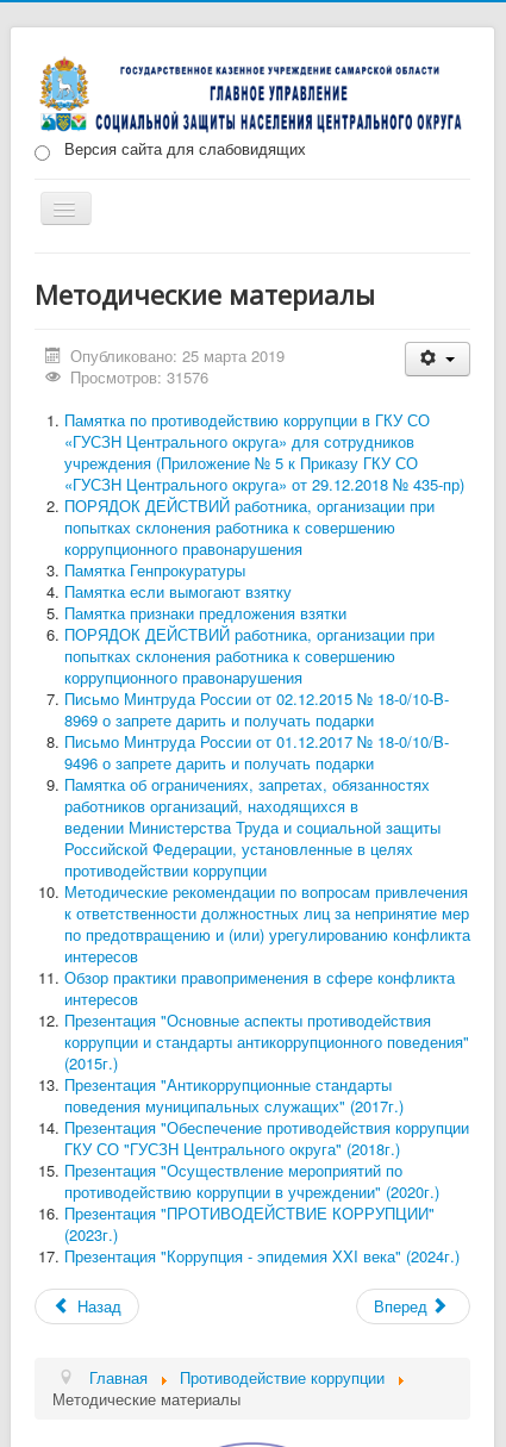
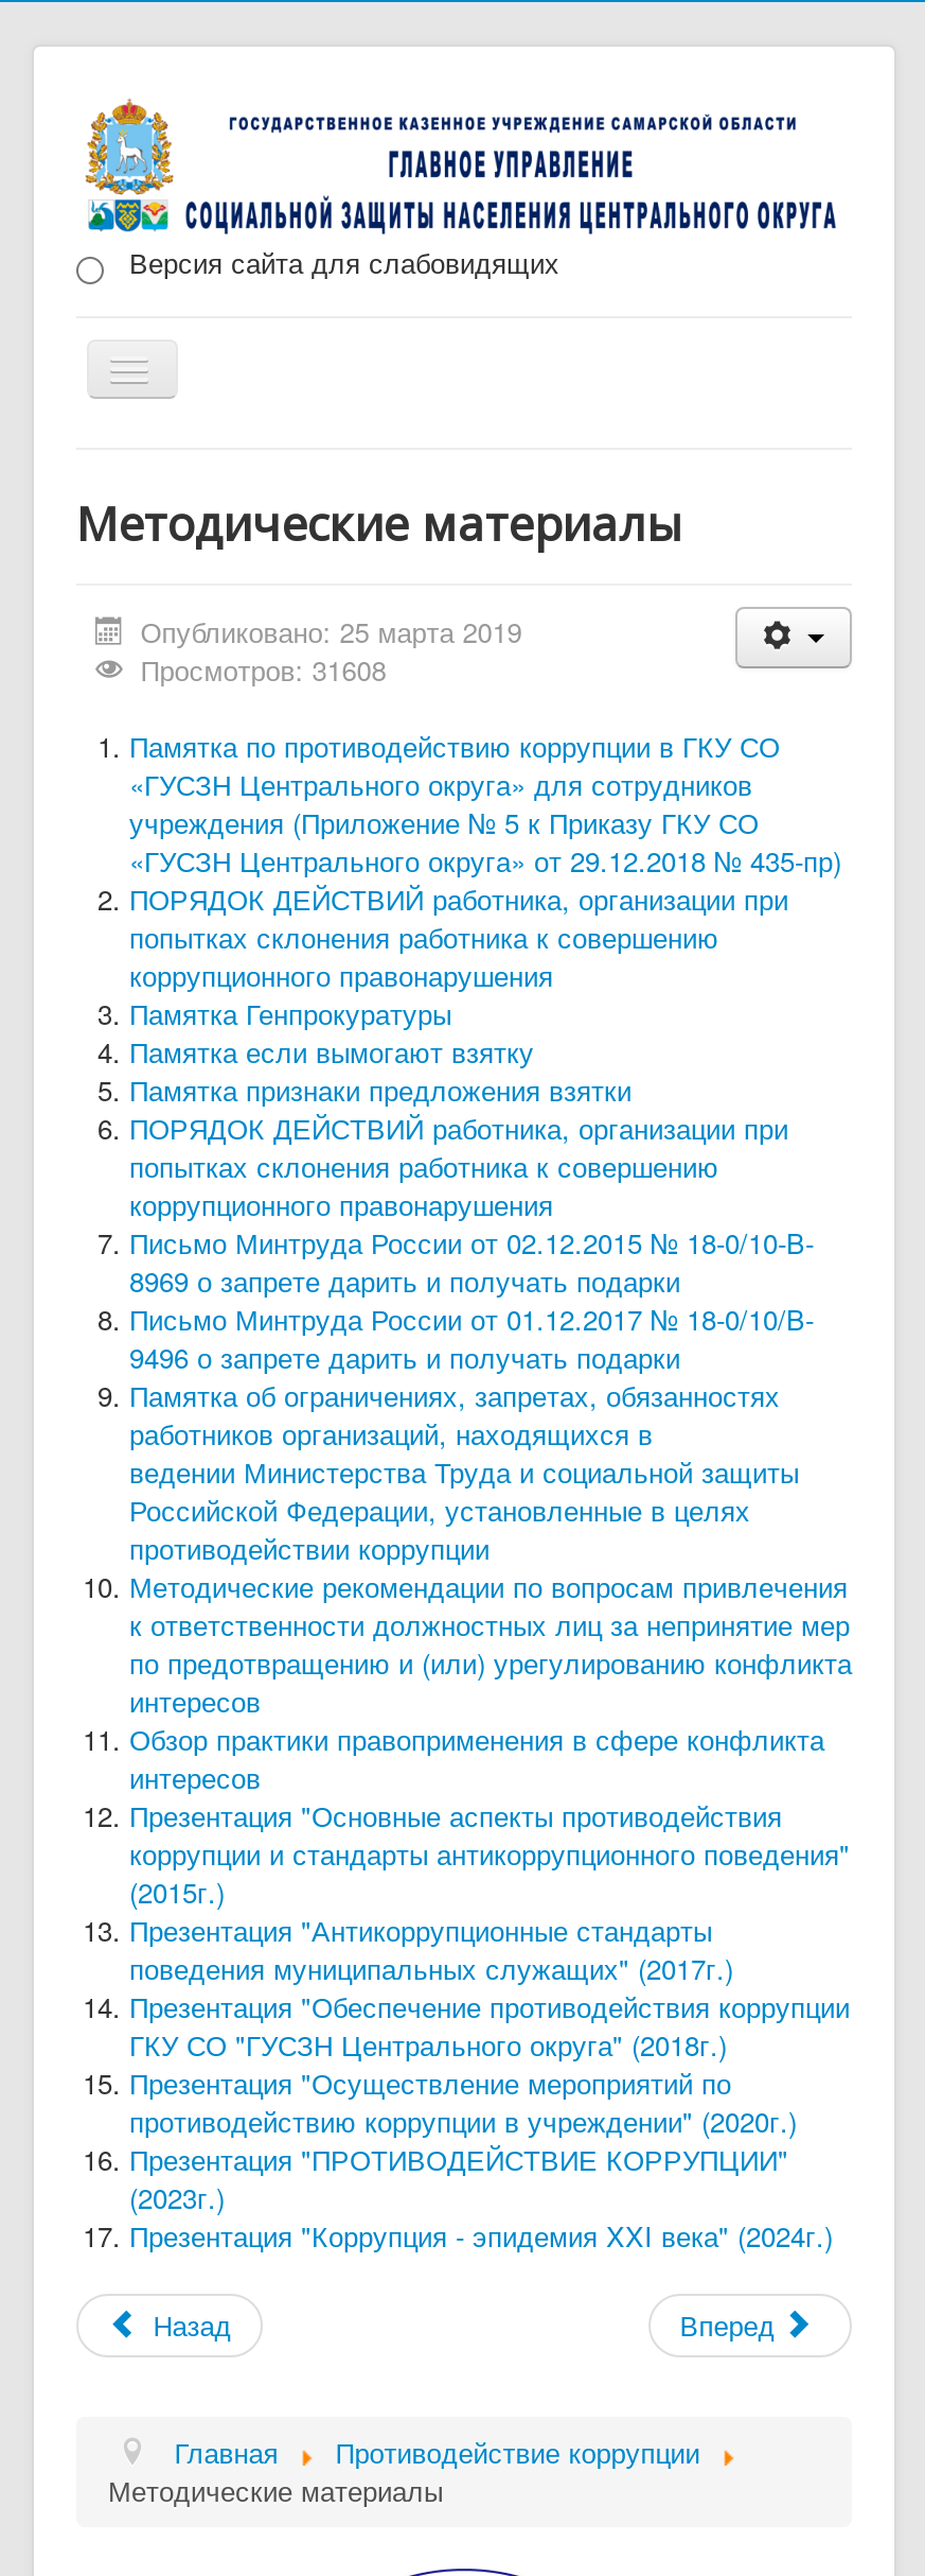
- Просмотров: 31576
+ Просмотров: 31608
